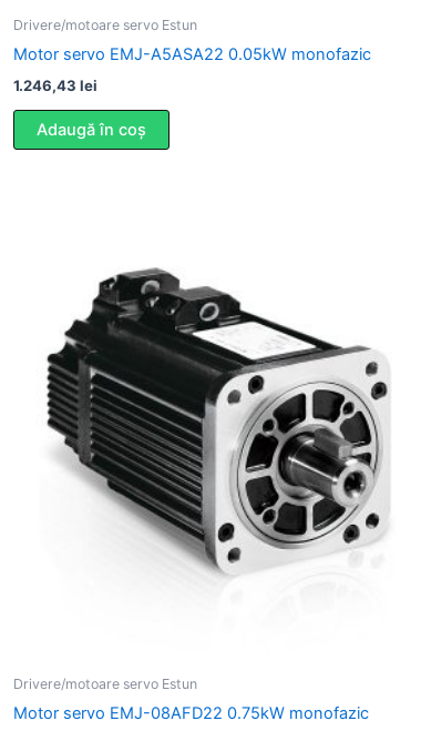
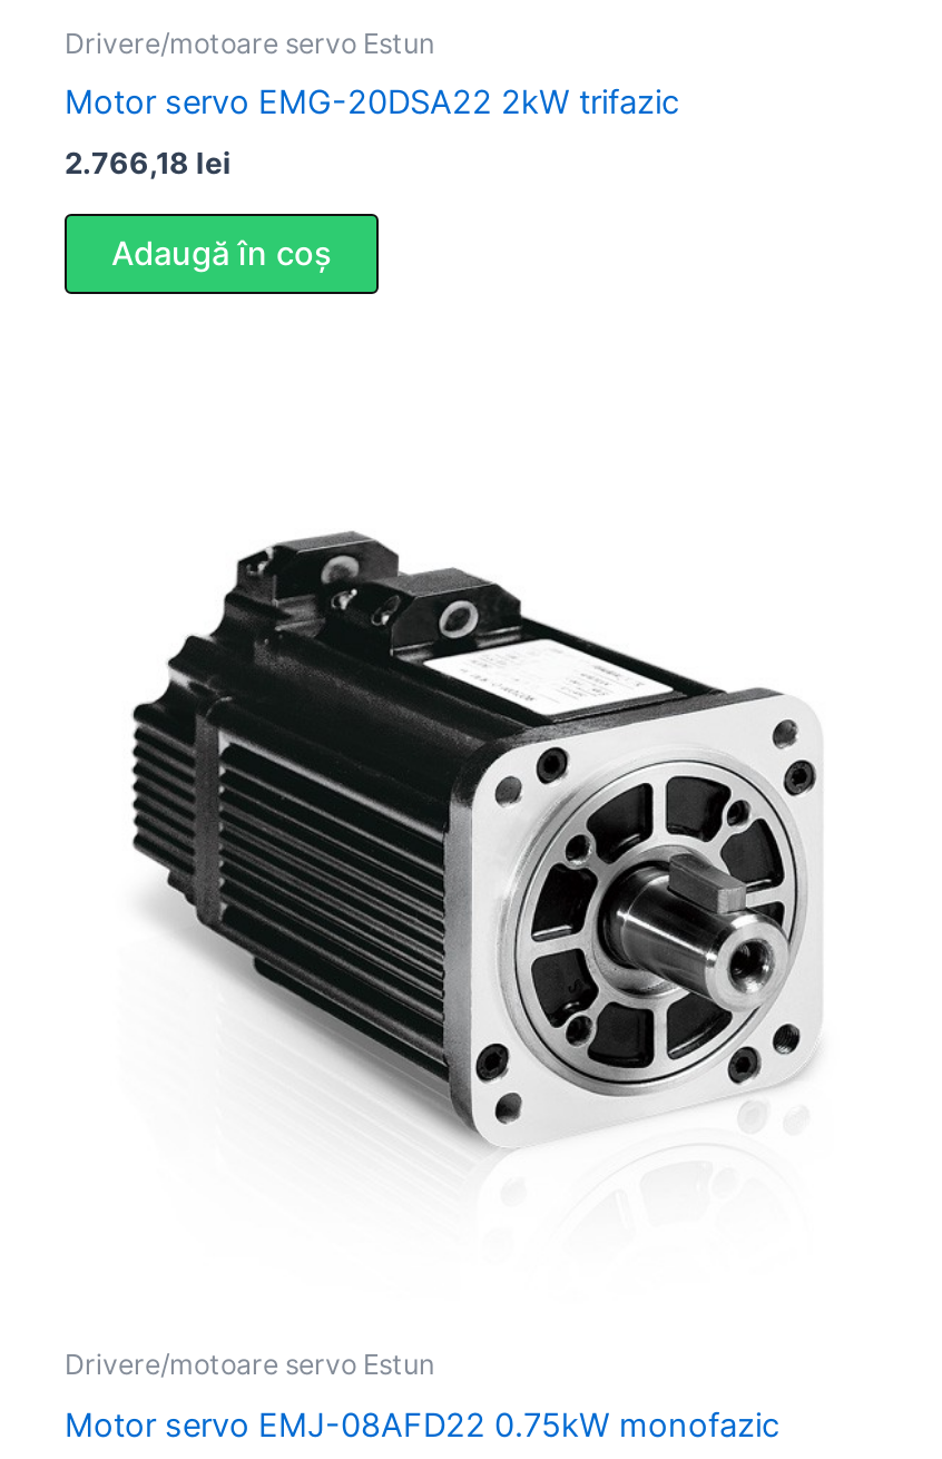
- Motor servo EMJ-A5ASA22 0.05kW monofazic
+ Motor servo EMG-20DSA22 2kW trifazic

- 1.246,43 lei
+ 2.766,18 lei
